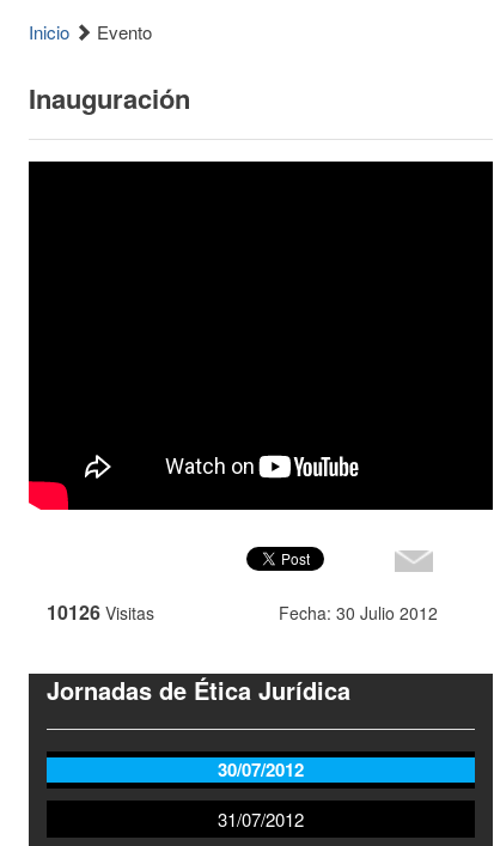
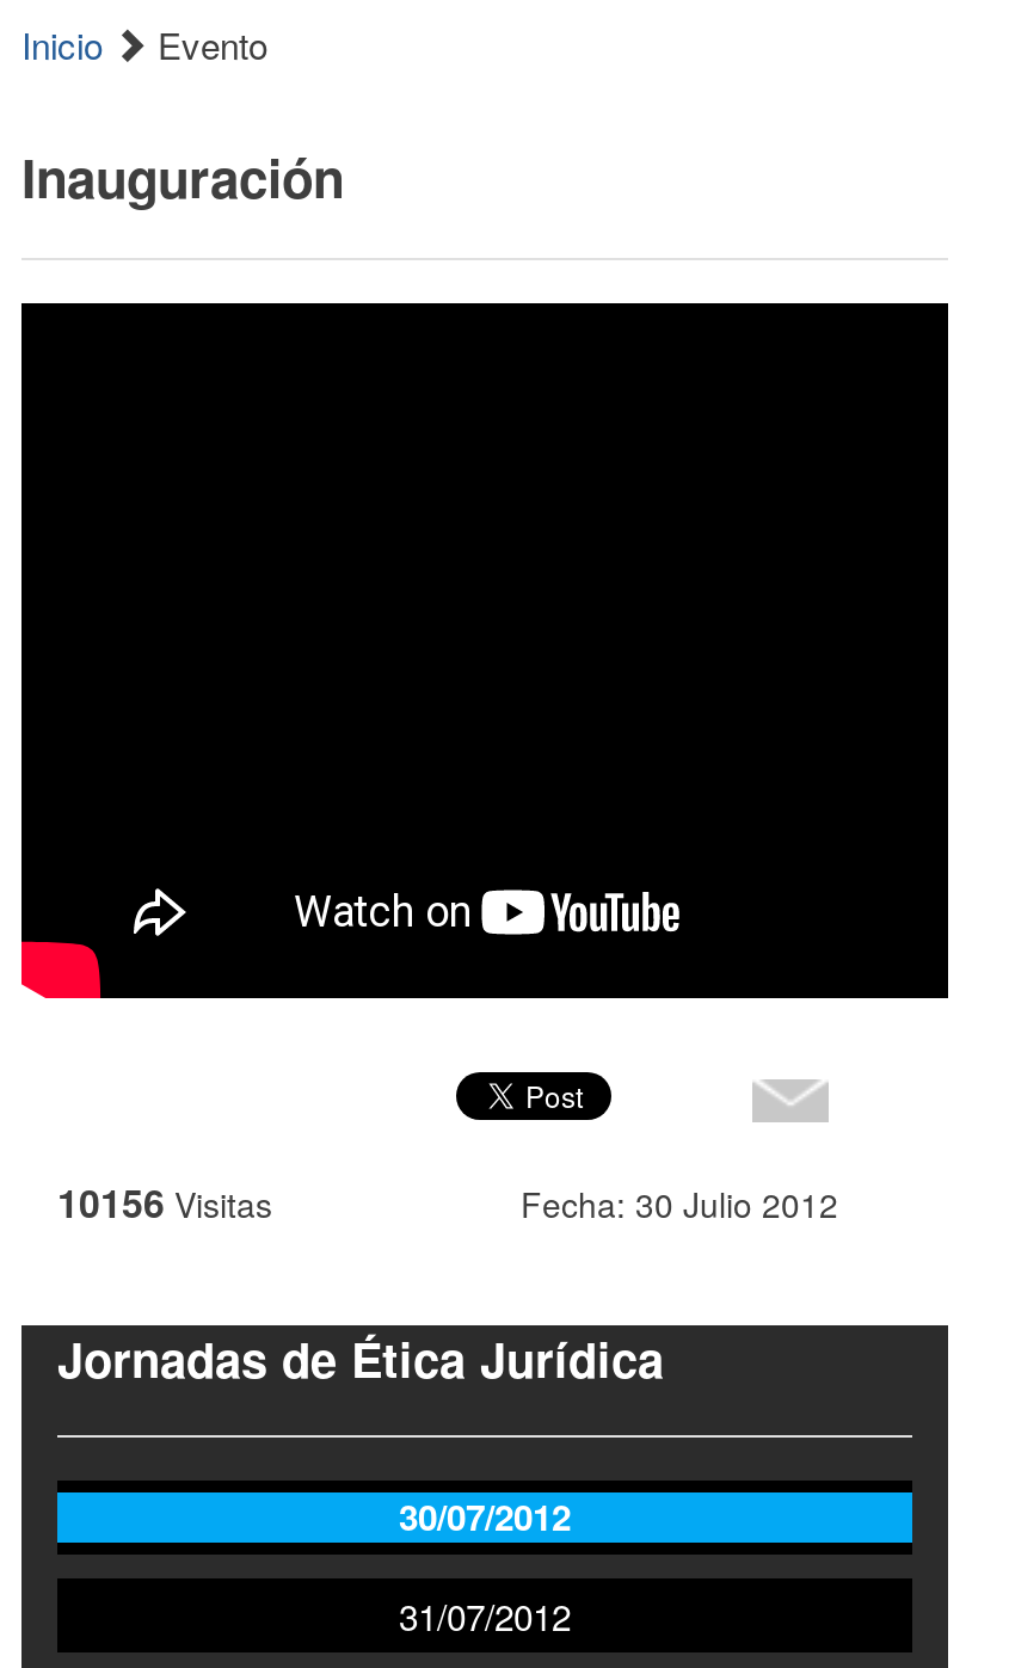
- 10126 Visitas
+ 10156 Visitas
